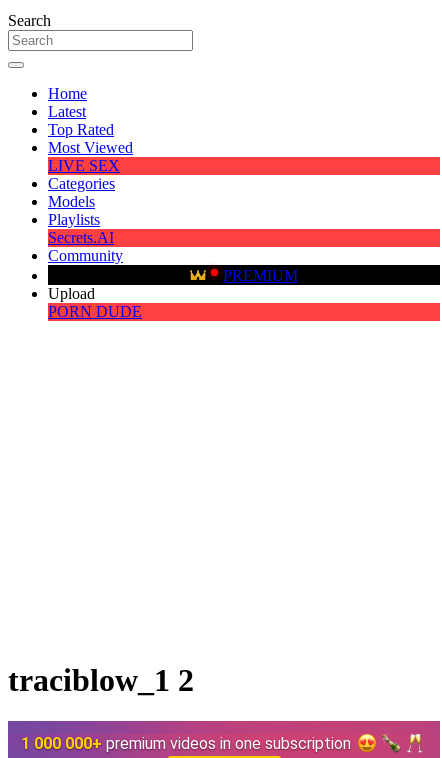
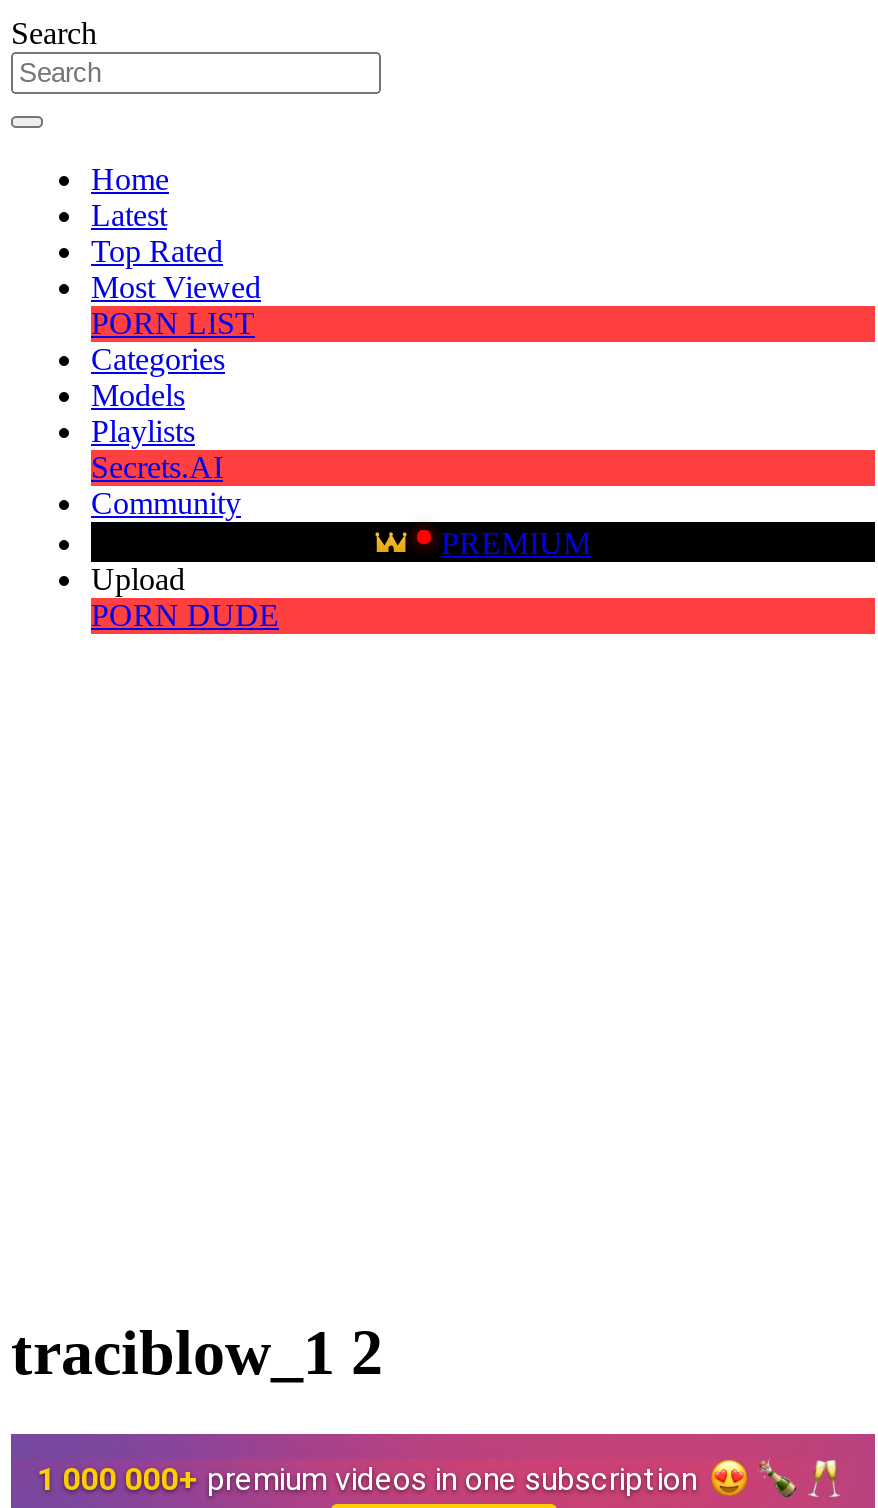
- LIVE SEX
+ PORN LIST
